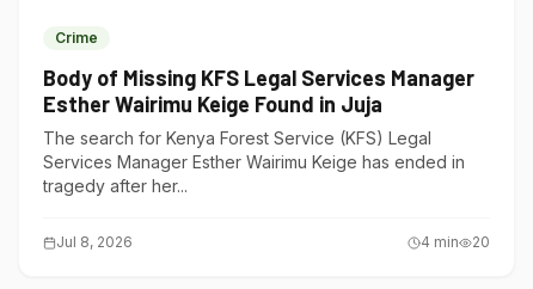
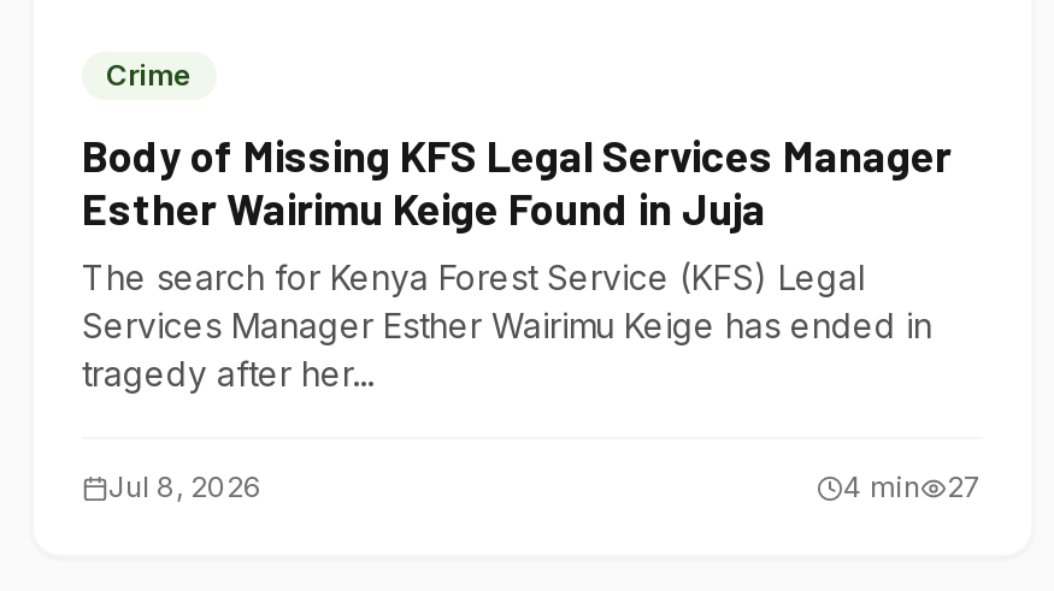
- 4 min 20
+ 4 min 27
